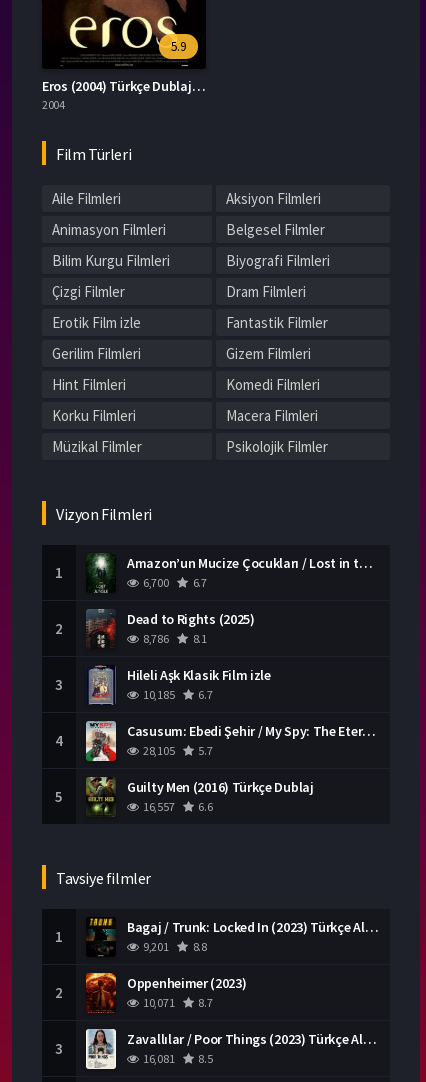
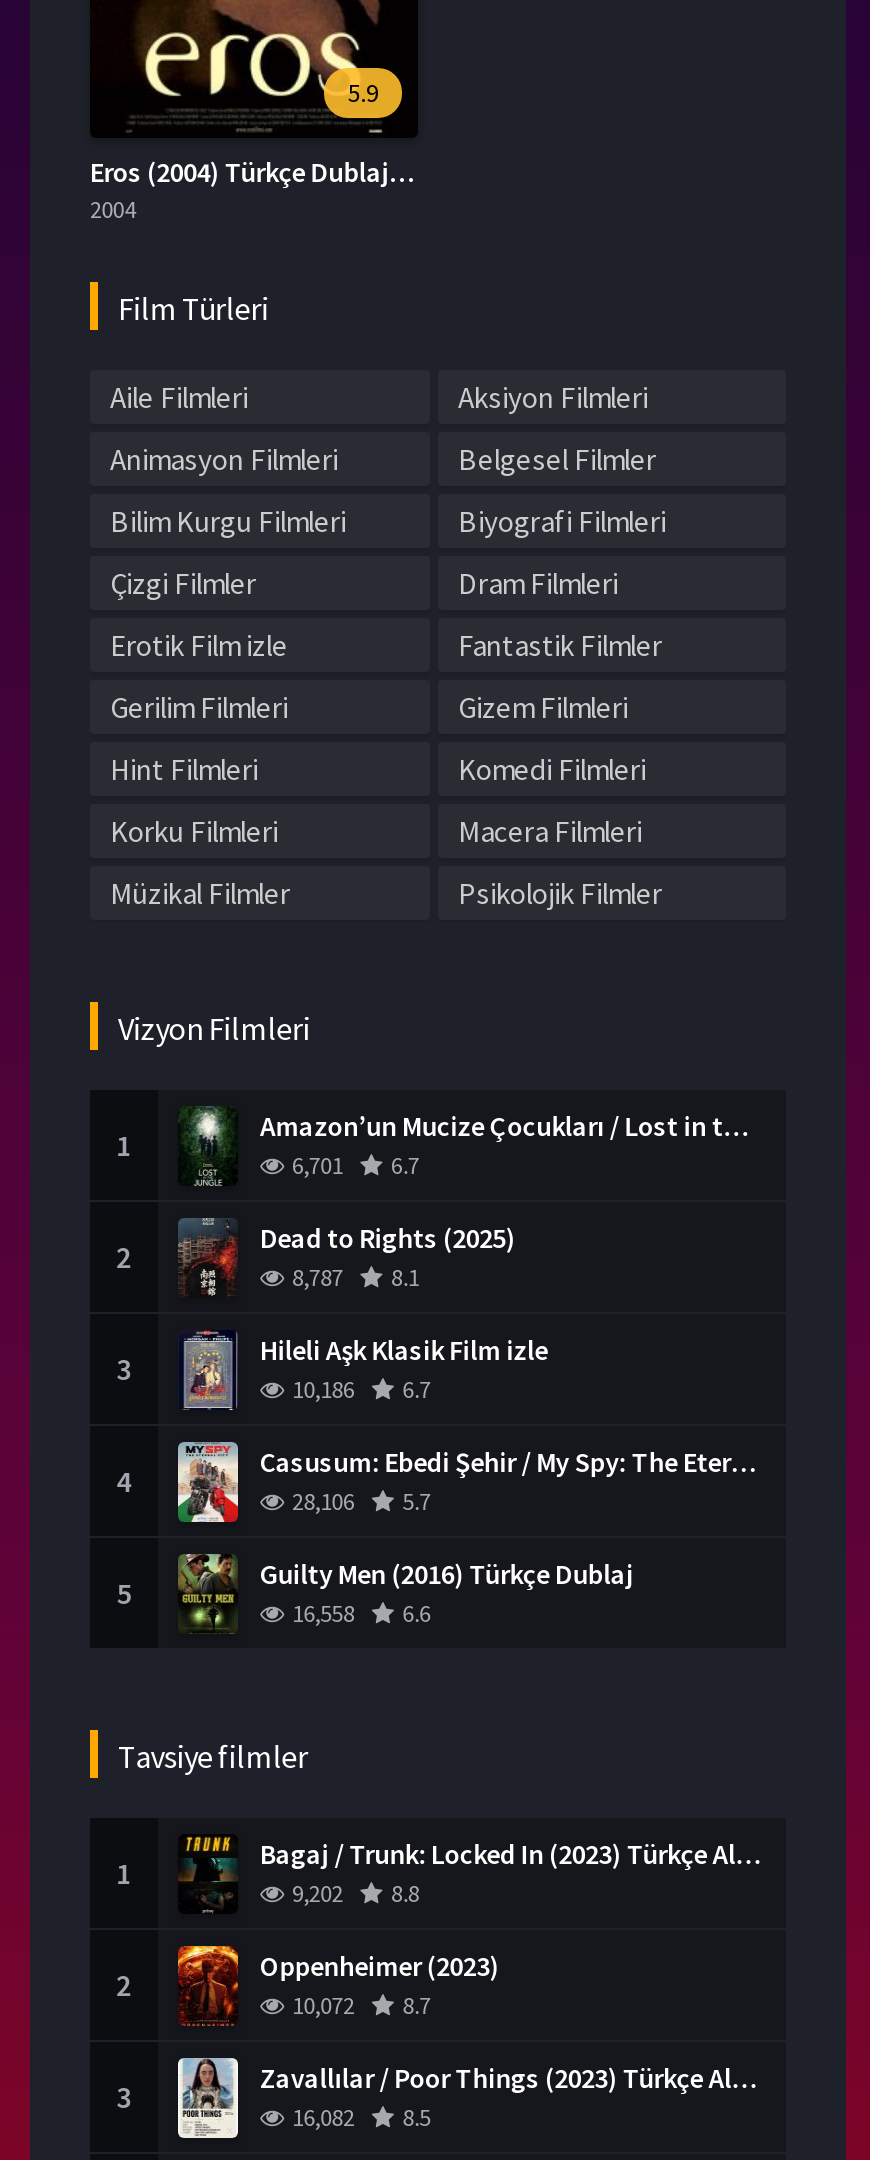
- 6,700 6.7
+ 6,701 6.7

- 8,786 8.1
+ 8,787 8.1

- 10,185 6.7
+ 10,186 6.7

- 28,105 5.7
+ 28,106 5.7

- 16,557 6.6
+ 16,558 6.6

- 9,201 8.8
+ 9,202 8.8

- 10,071 8.7
+ 10,072 8.7

- 16,081 8.5
+ 16,082 8.5
